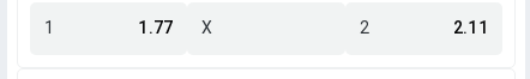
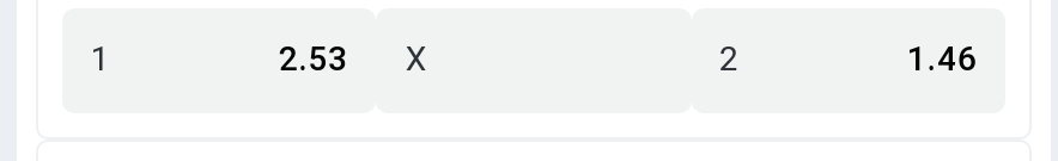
- 1.77 X
+ 2.53 X

- 2.11
+ 1.46
